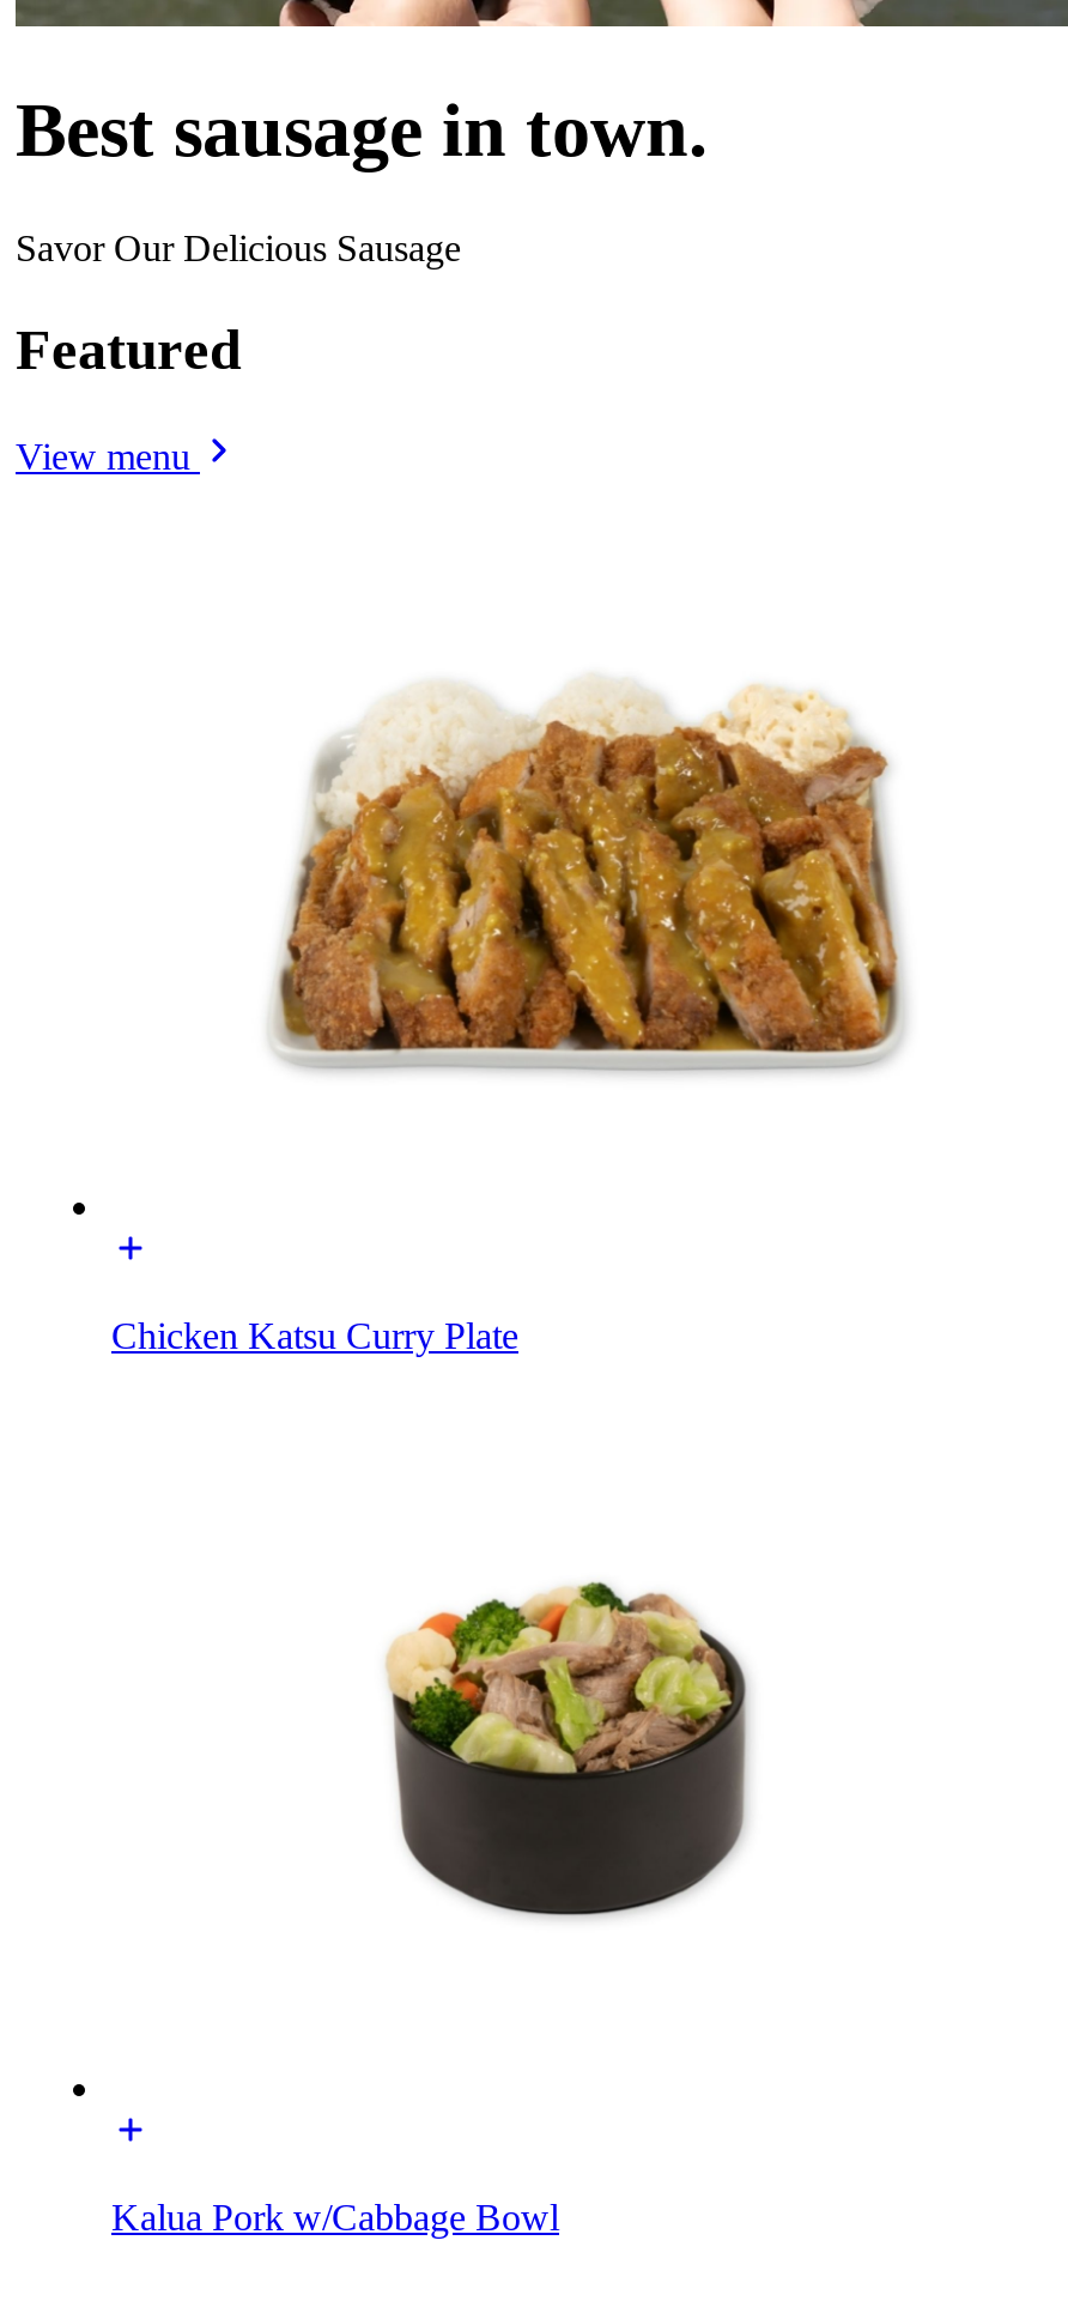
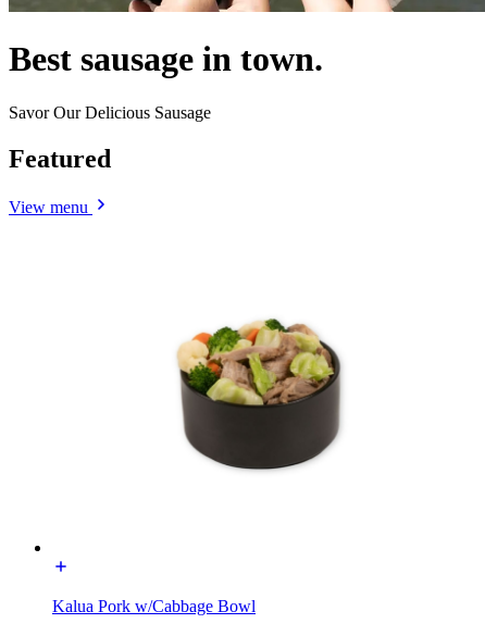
- [image]

- Chicken Katsu Curry Plate
